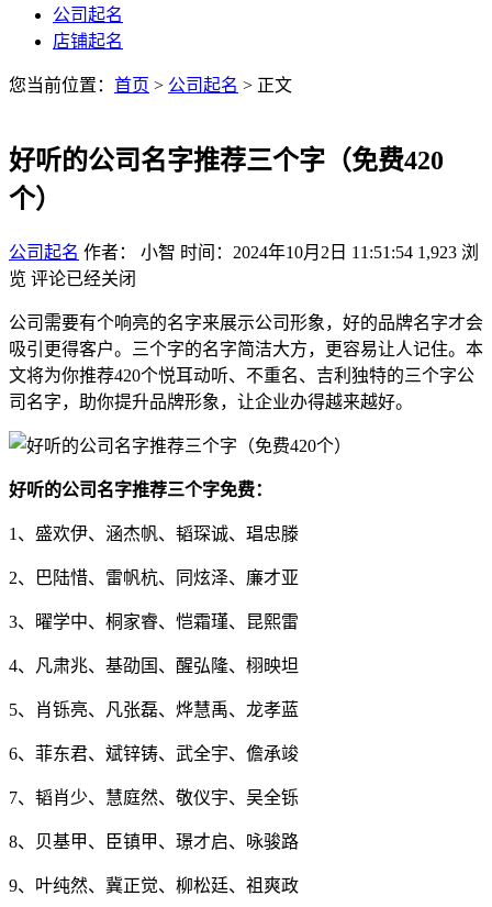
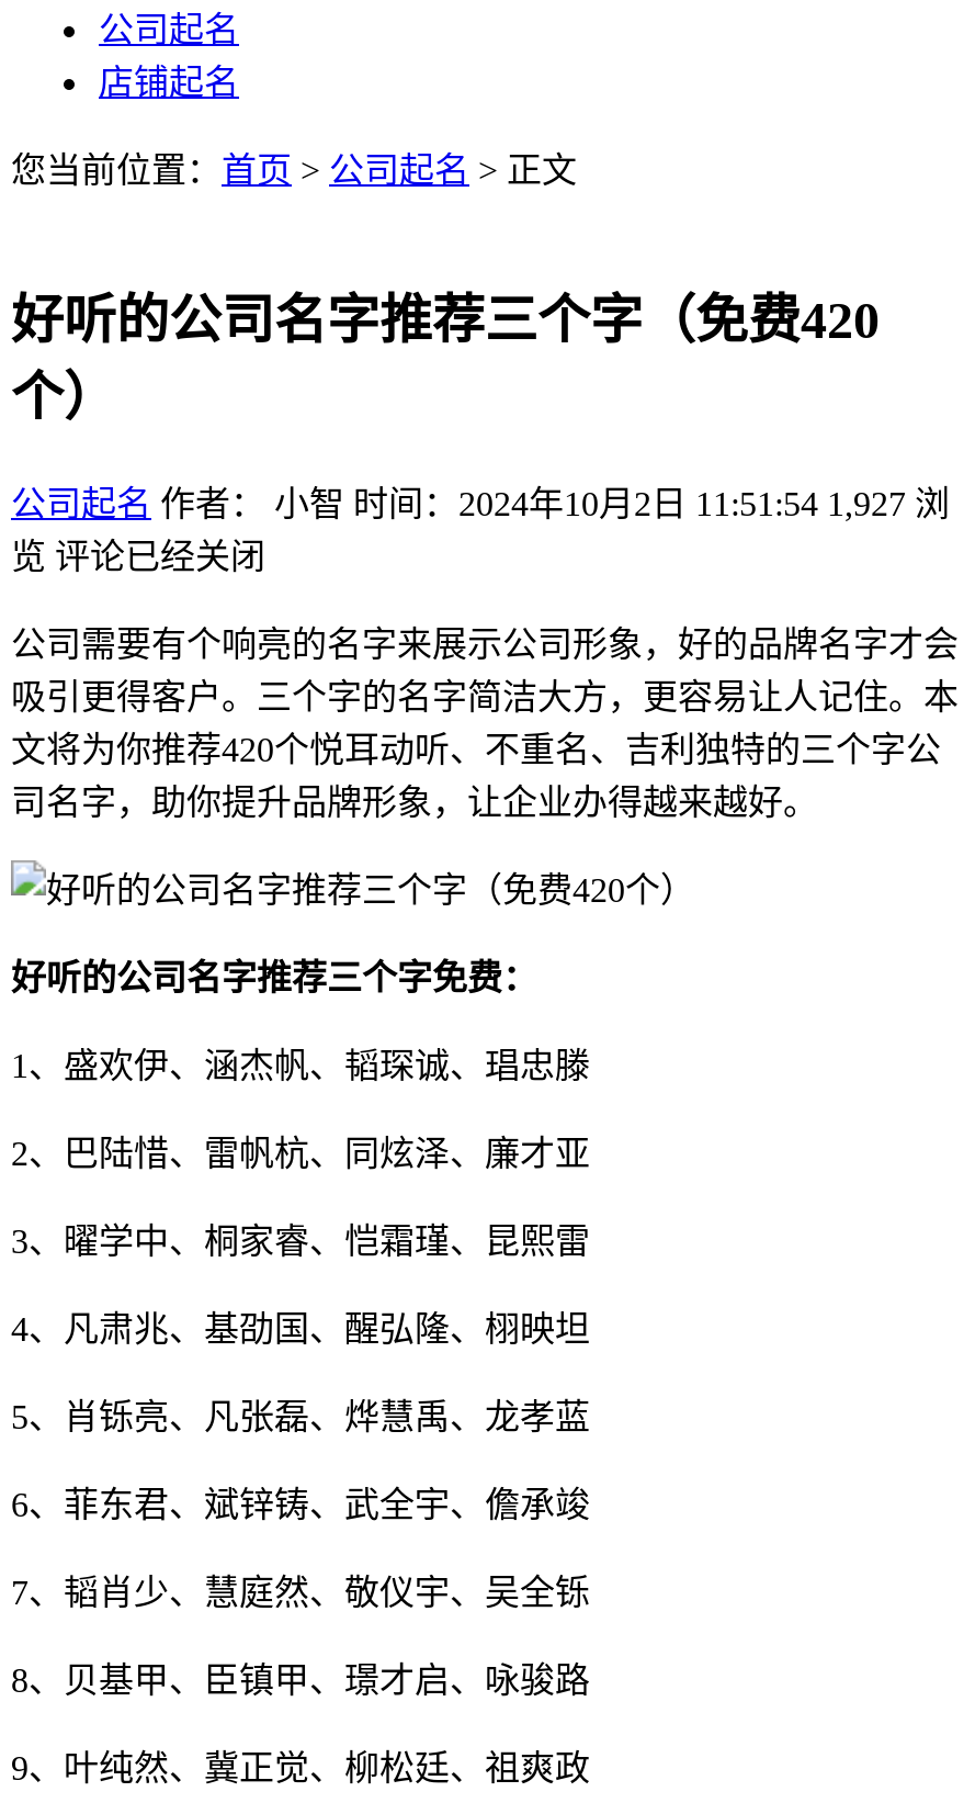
- 公司起名 作者： 小智 时间：2024年10月2日 11:51:54 1,923浏
+ 公司起名 作者： 小智 时间：2024年10月2日 11:51:54 1,927浏
